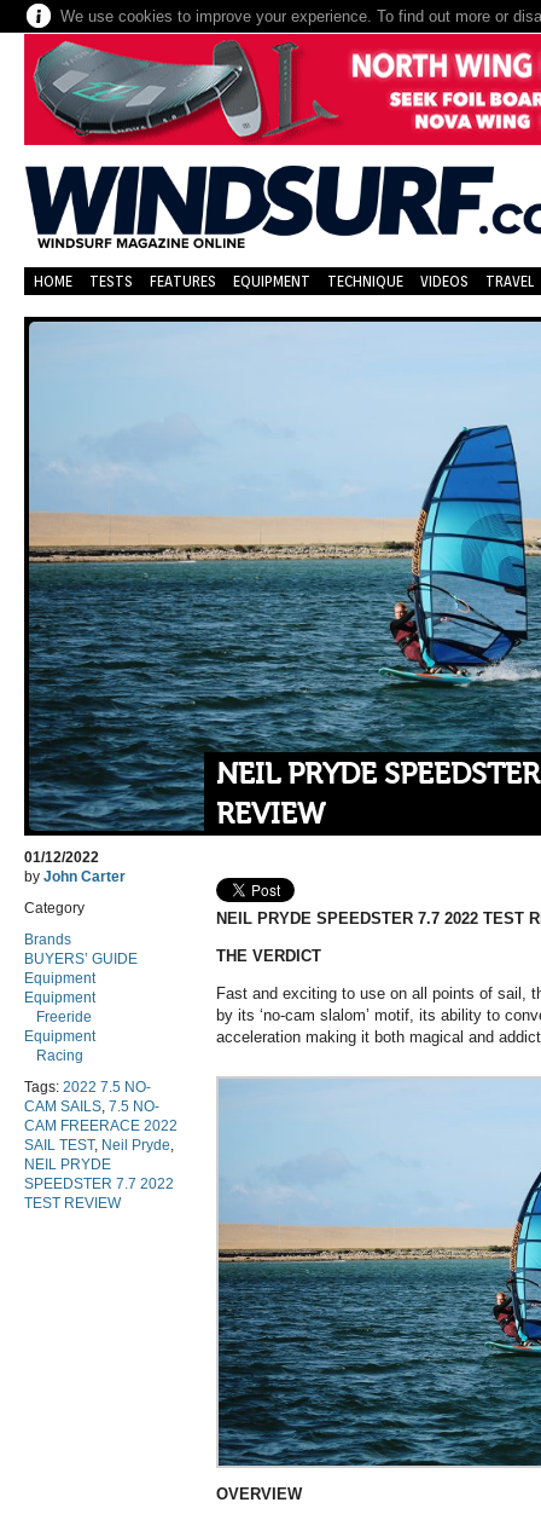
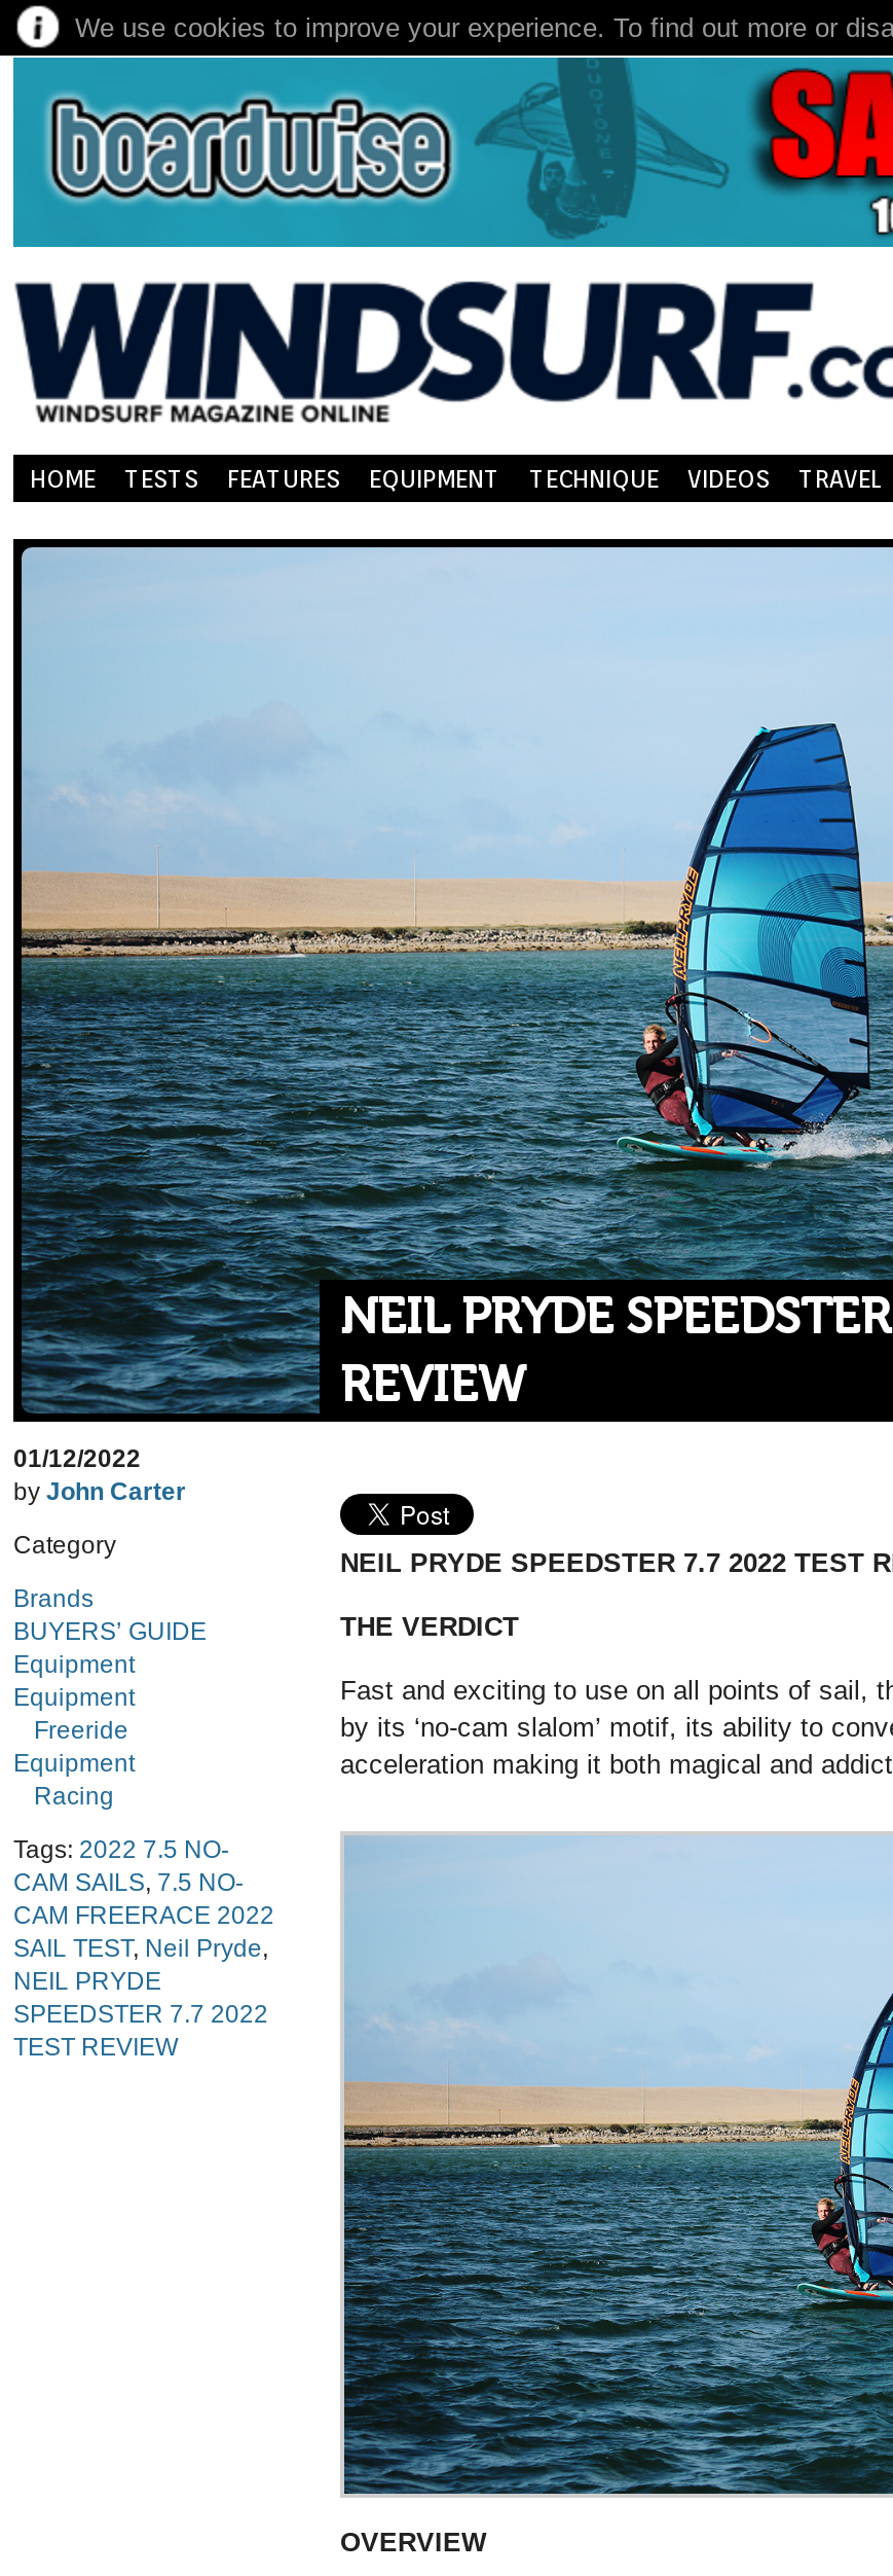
- [image]
+ [image]
